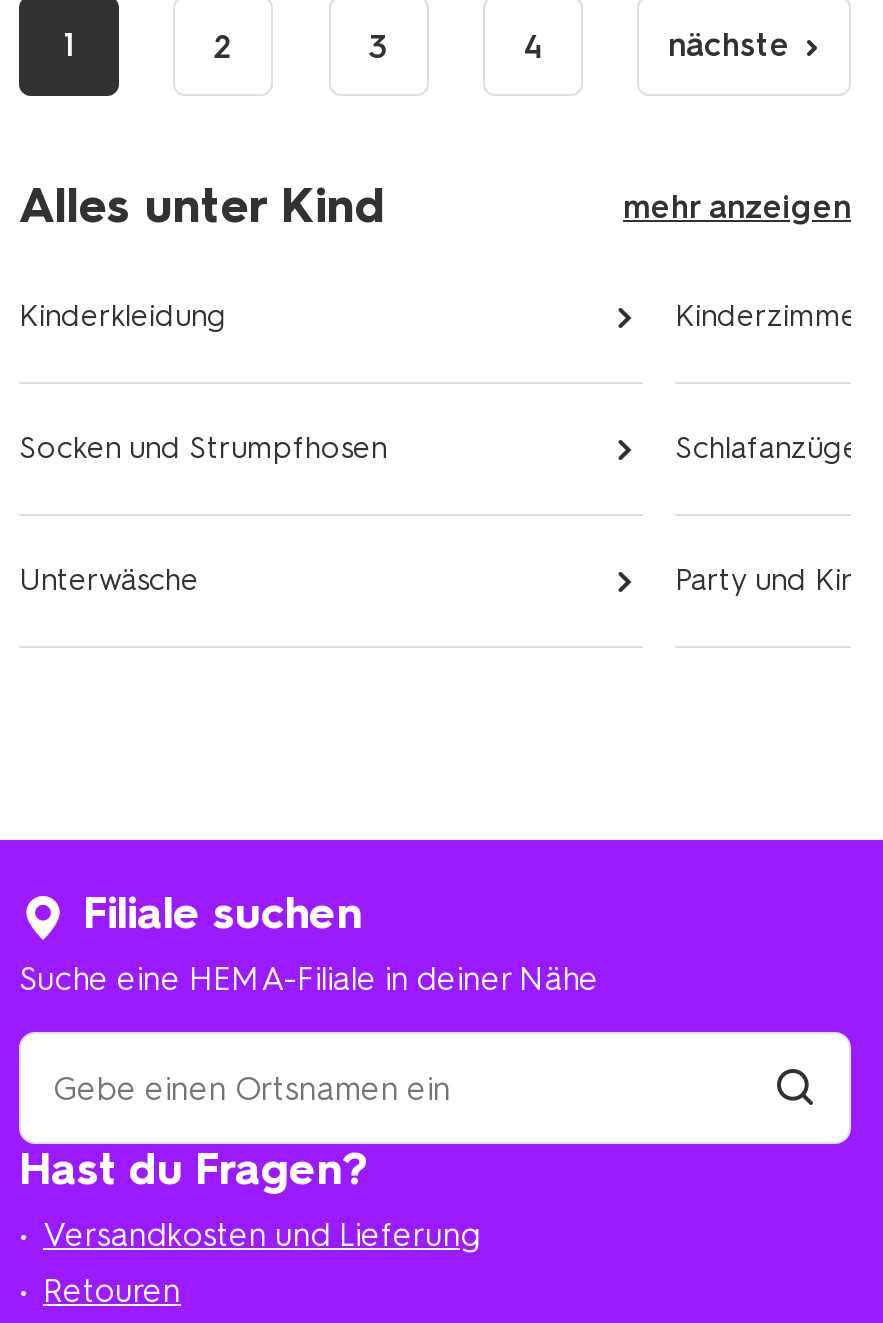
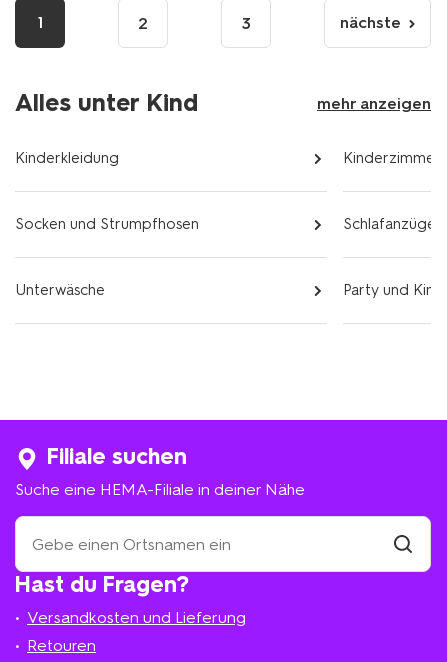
- 4
